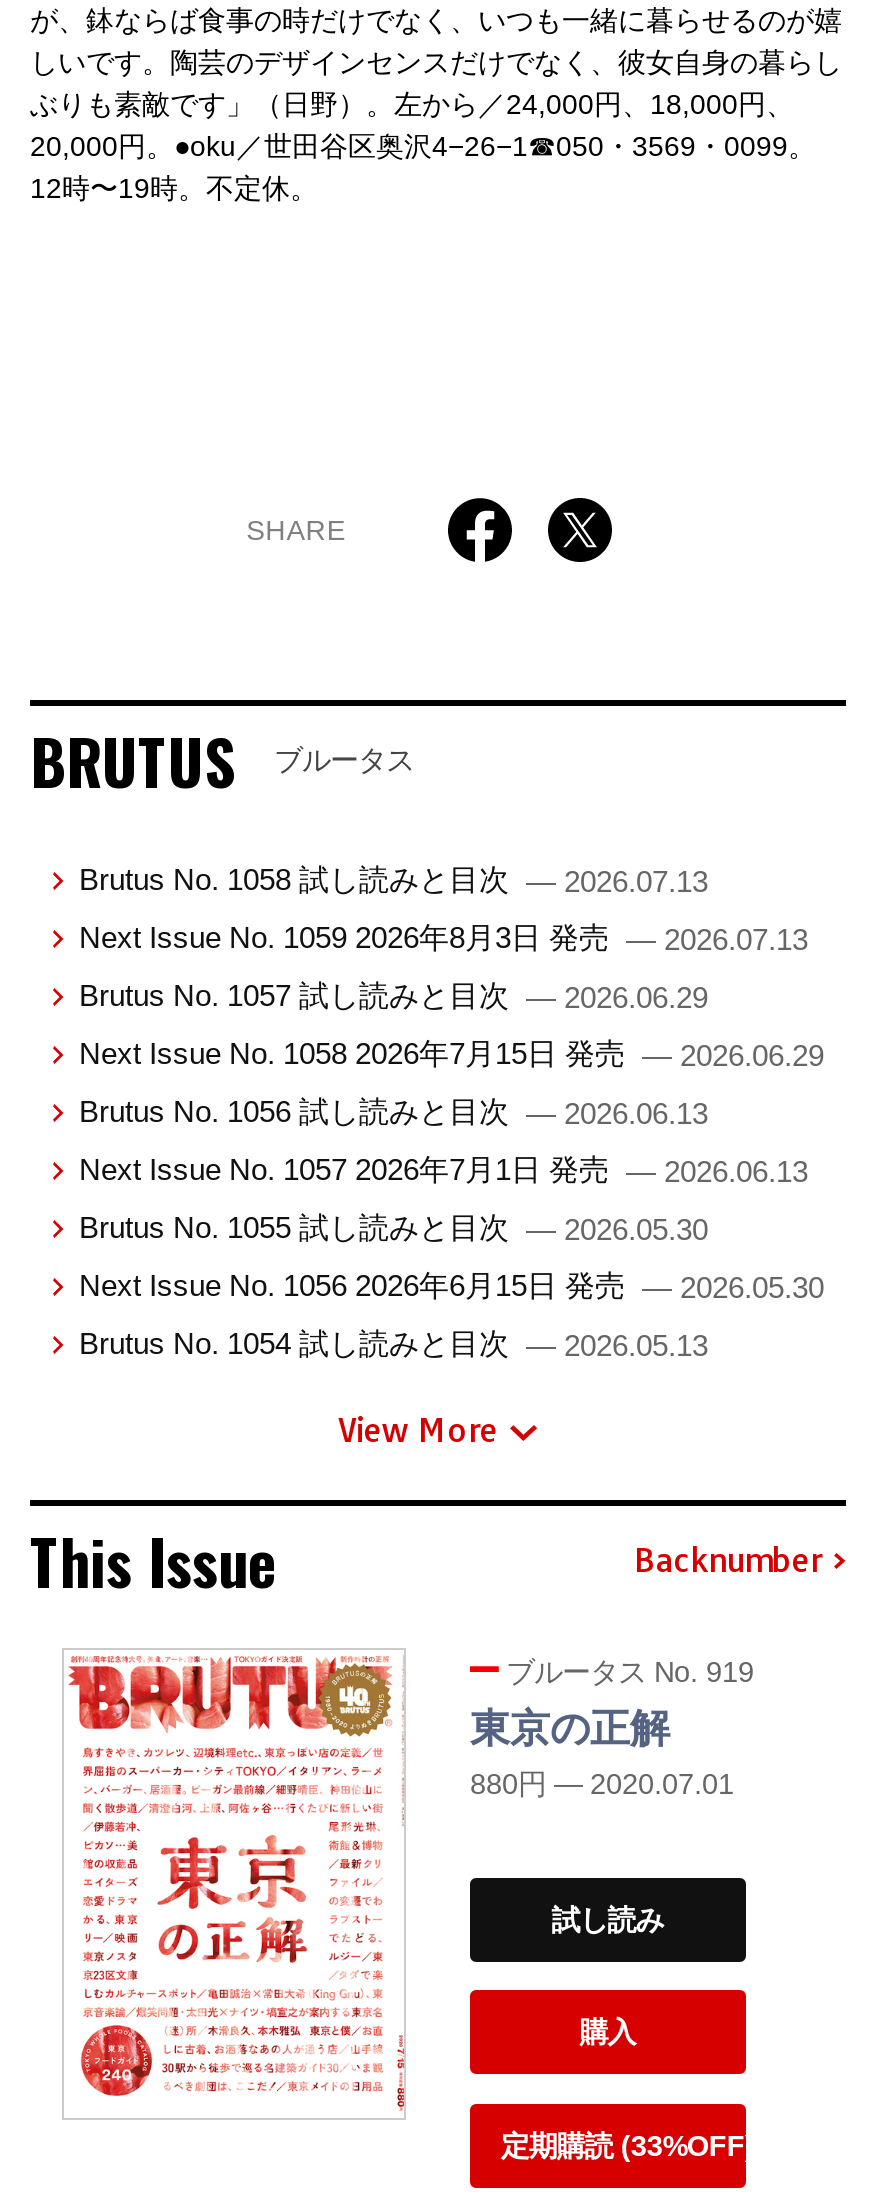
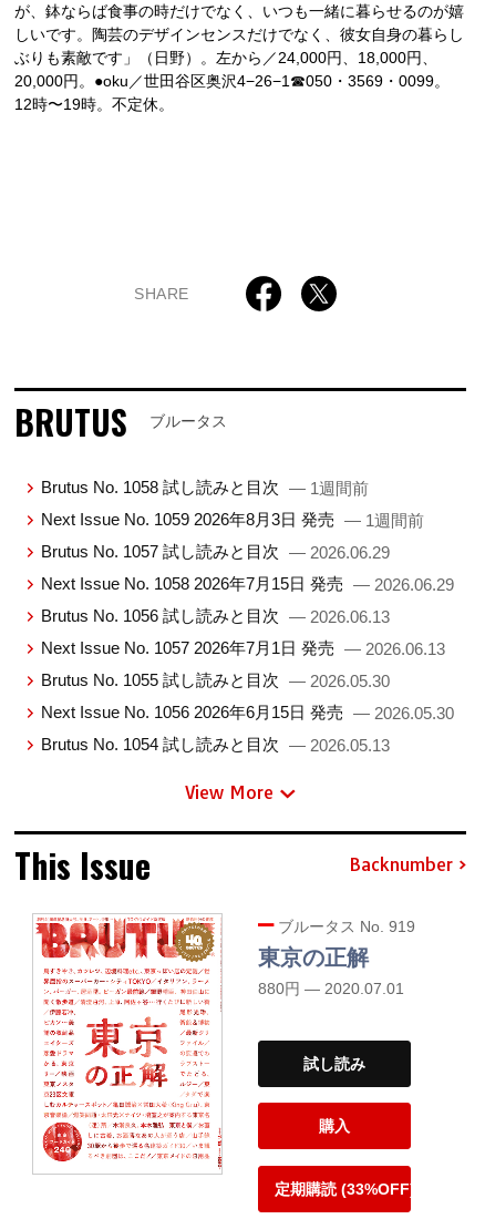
- Brutus No. 1058 試し読みと目次 — 2026.07.13
+ Brutus No. 1058 試し読みと目次 — 1週間前

- Next Issue No. 1059 2026年8月3日 発売 — 2026.07.13
+ Next Issue No. 1059 2026年8月3日 発売 — 1週間前
